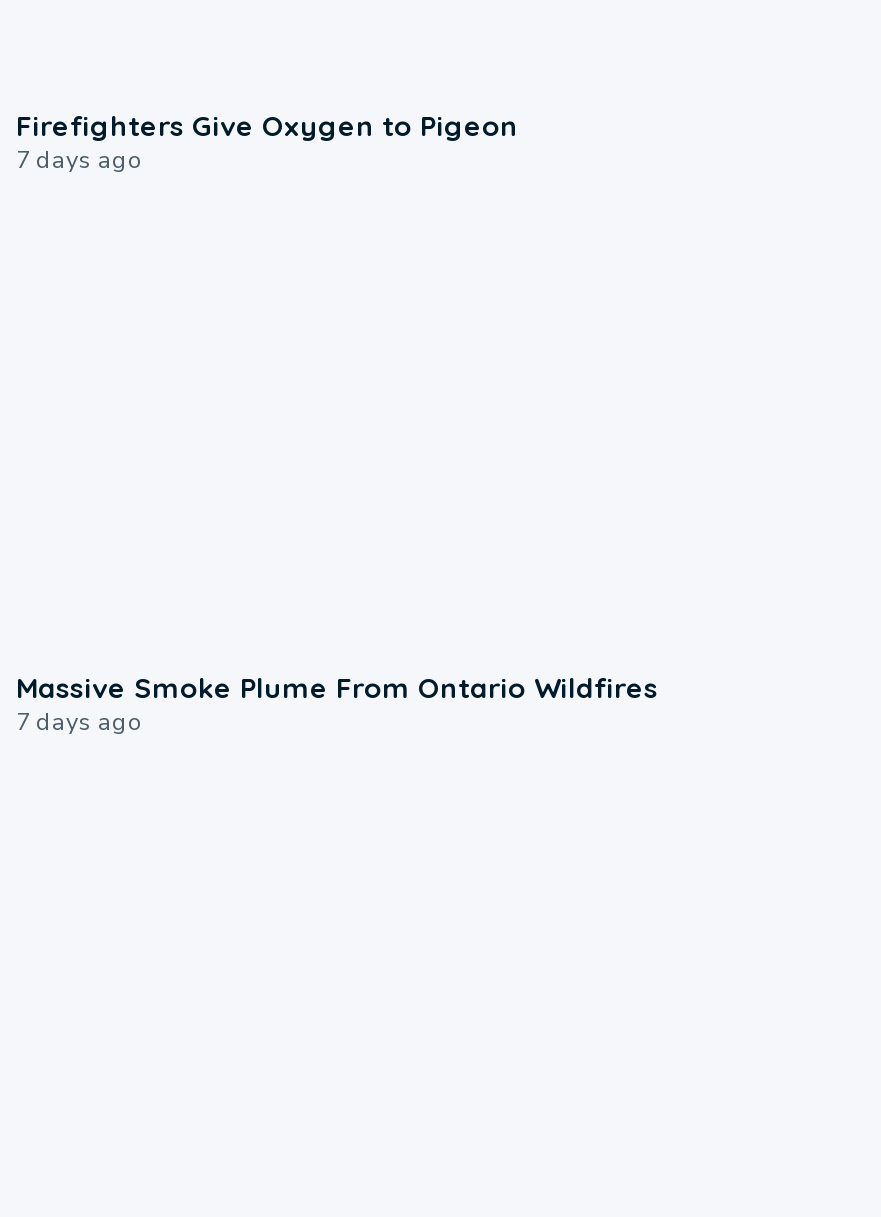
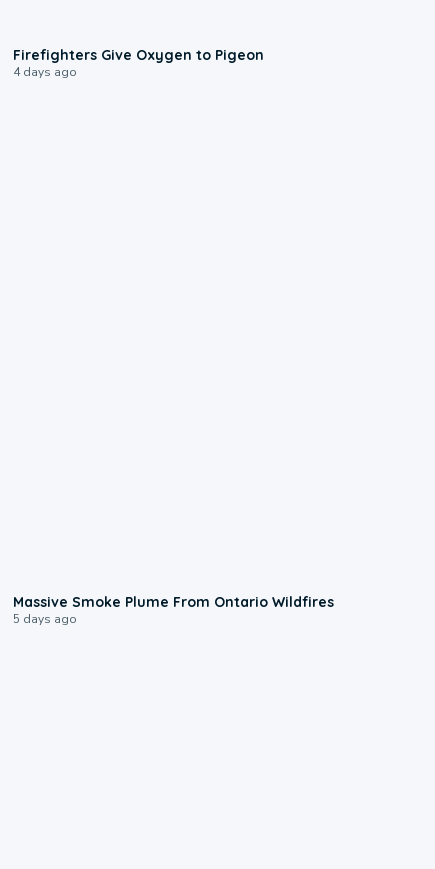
- 7 days ago
+ 4 days ago

- 7 days ago
+ 5 days ago
